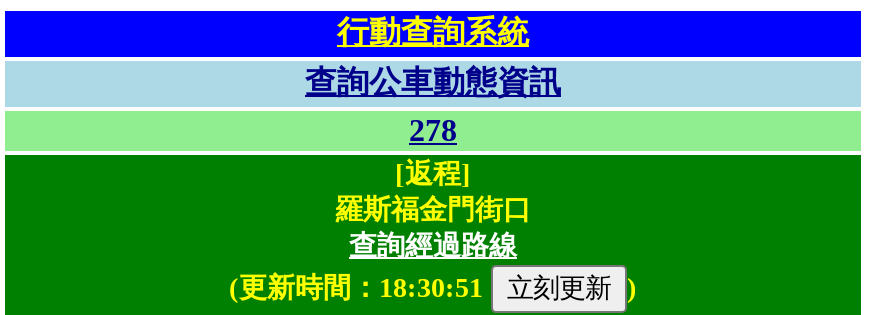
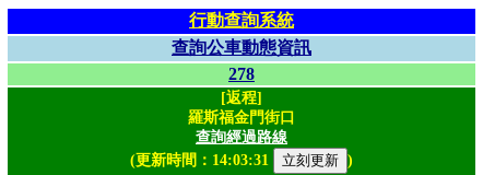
- (更新時間：18:30:51
+ (更新時間：14:03:31
